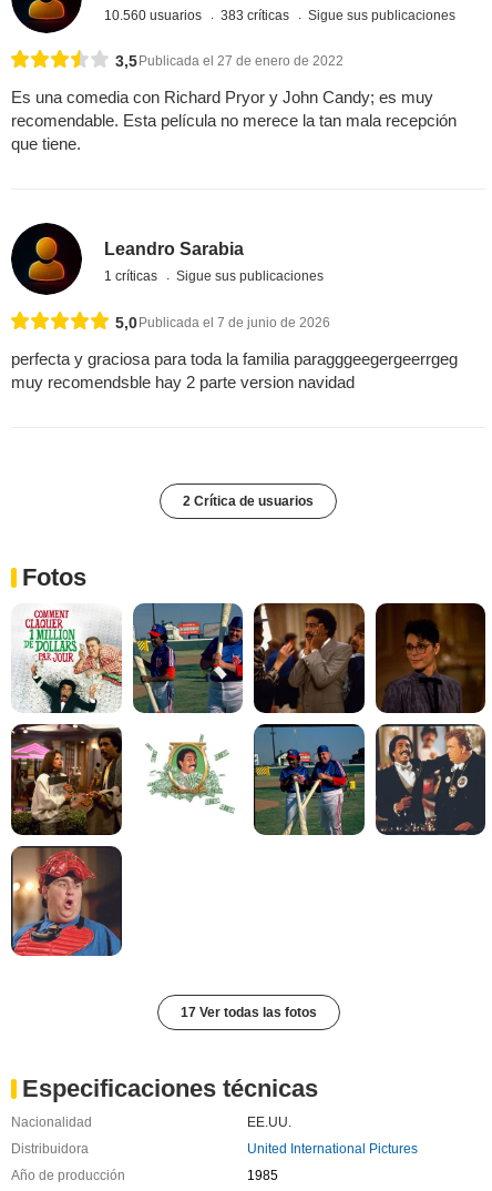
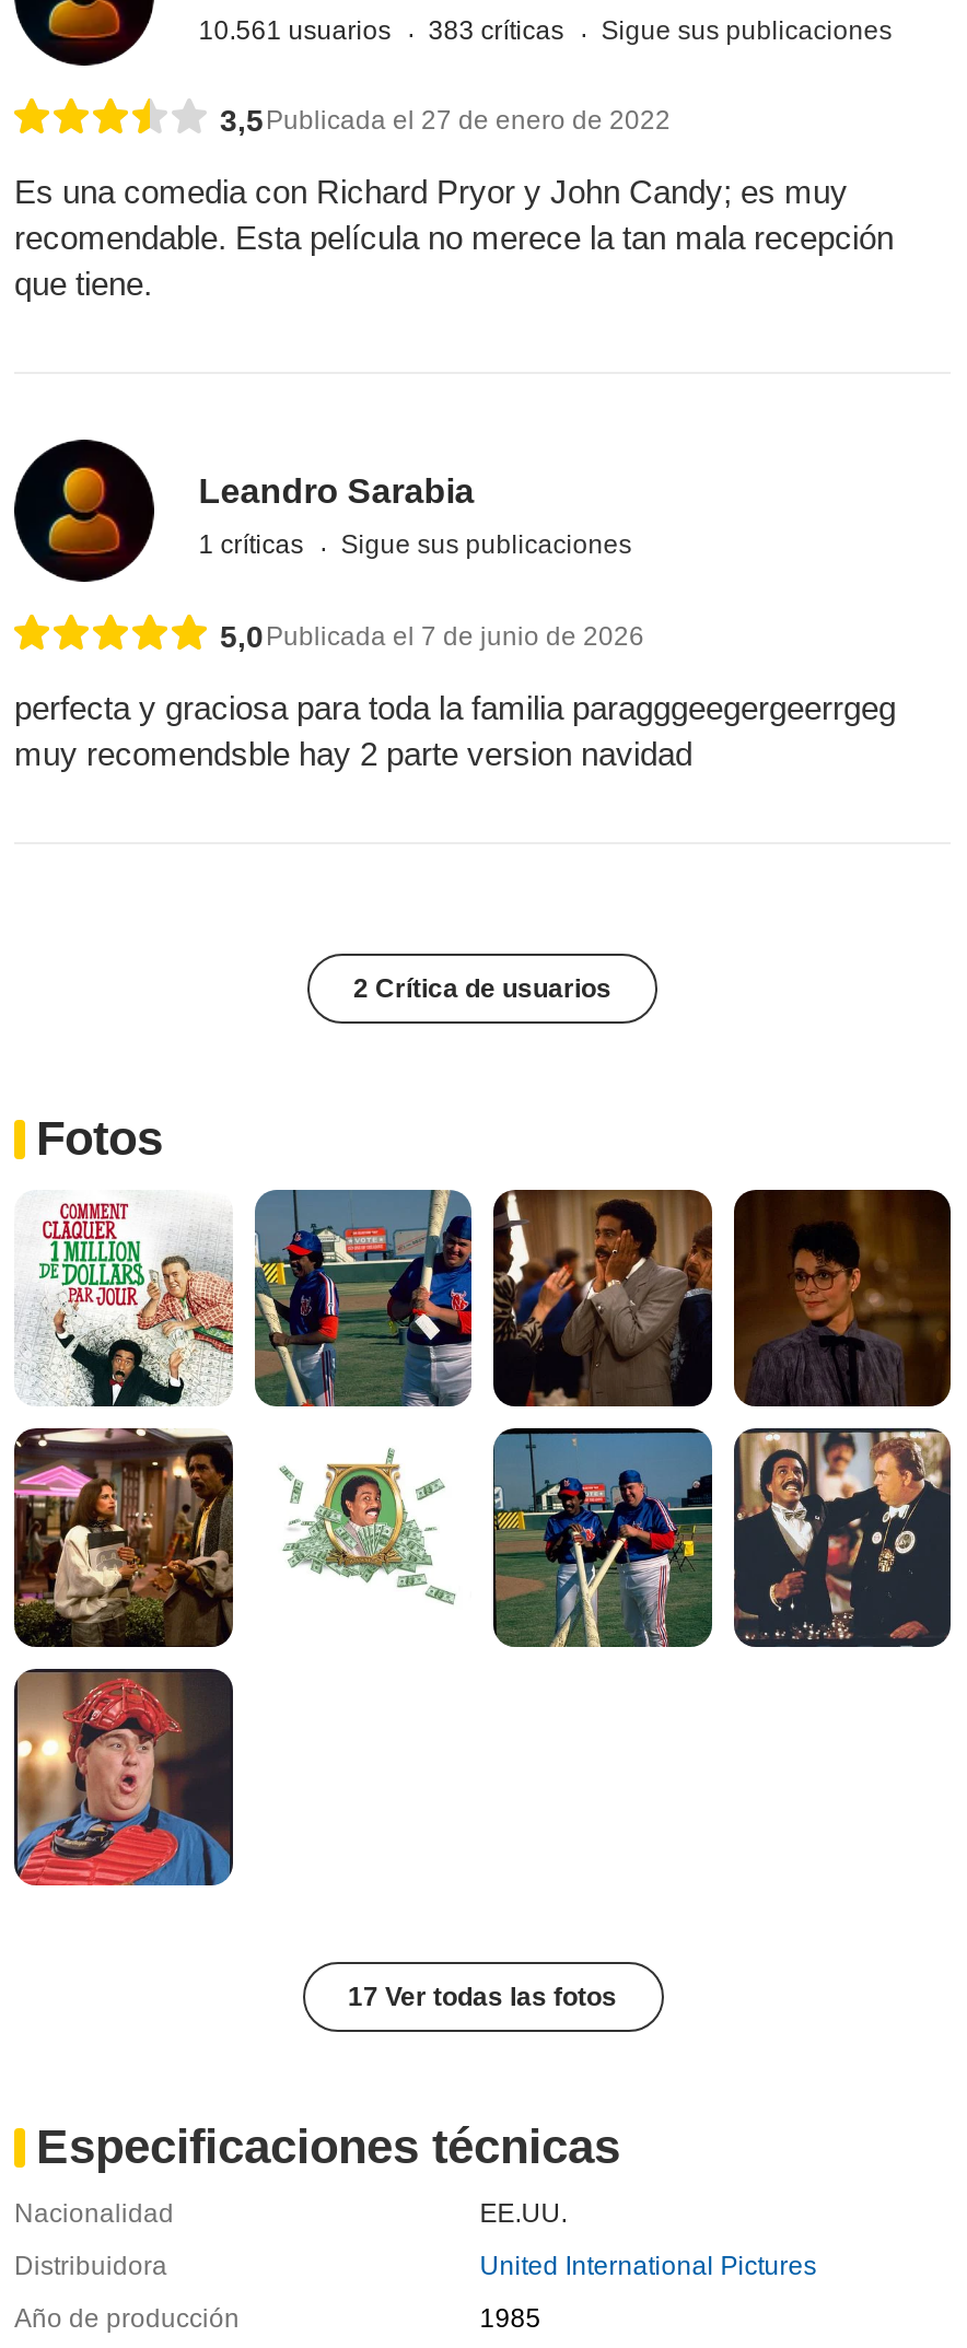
- 10.560 usuarios 383 críticas Sigue sus publicaciones
+ 10.561 usuarios 383 críticas Sigue sus publicaciones
